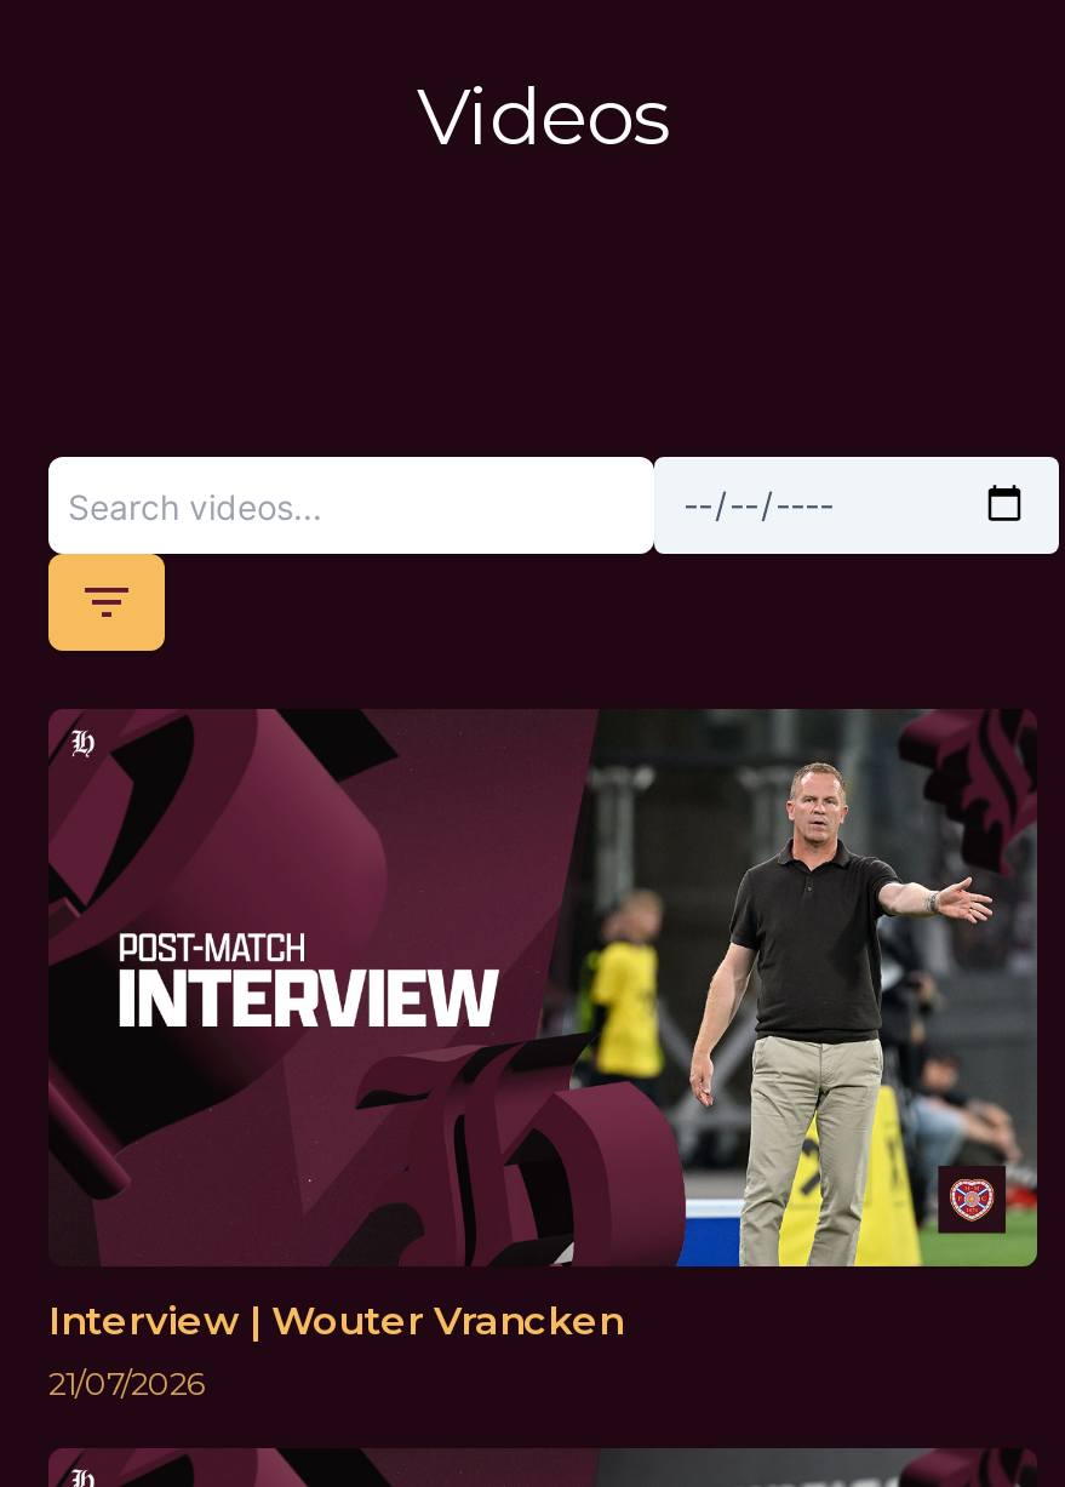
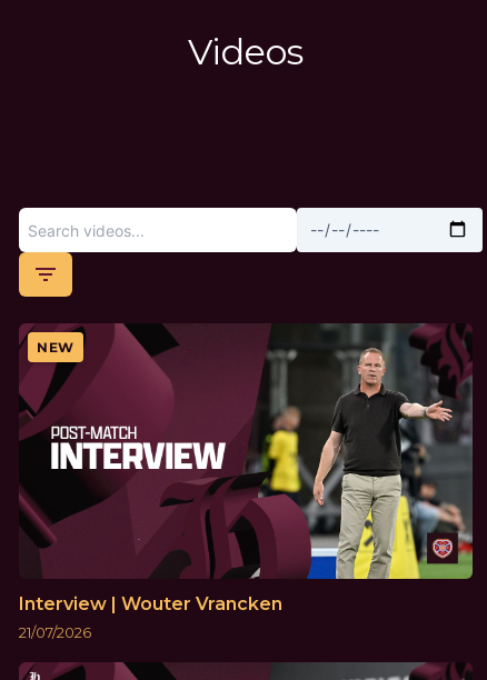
+ NEW
